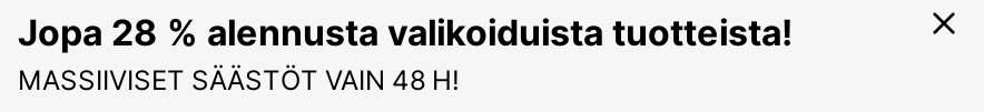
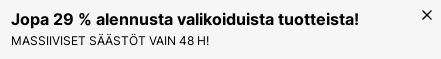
- Jopa 28 % alennusta valikoiduista tuotteista!
+ Jopa 29 % alennusta valikoiduista tuotteista!
